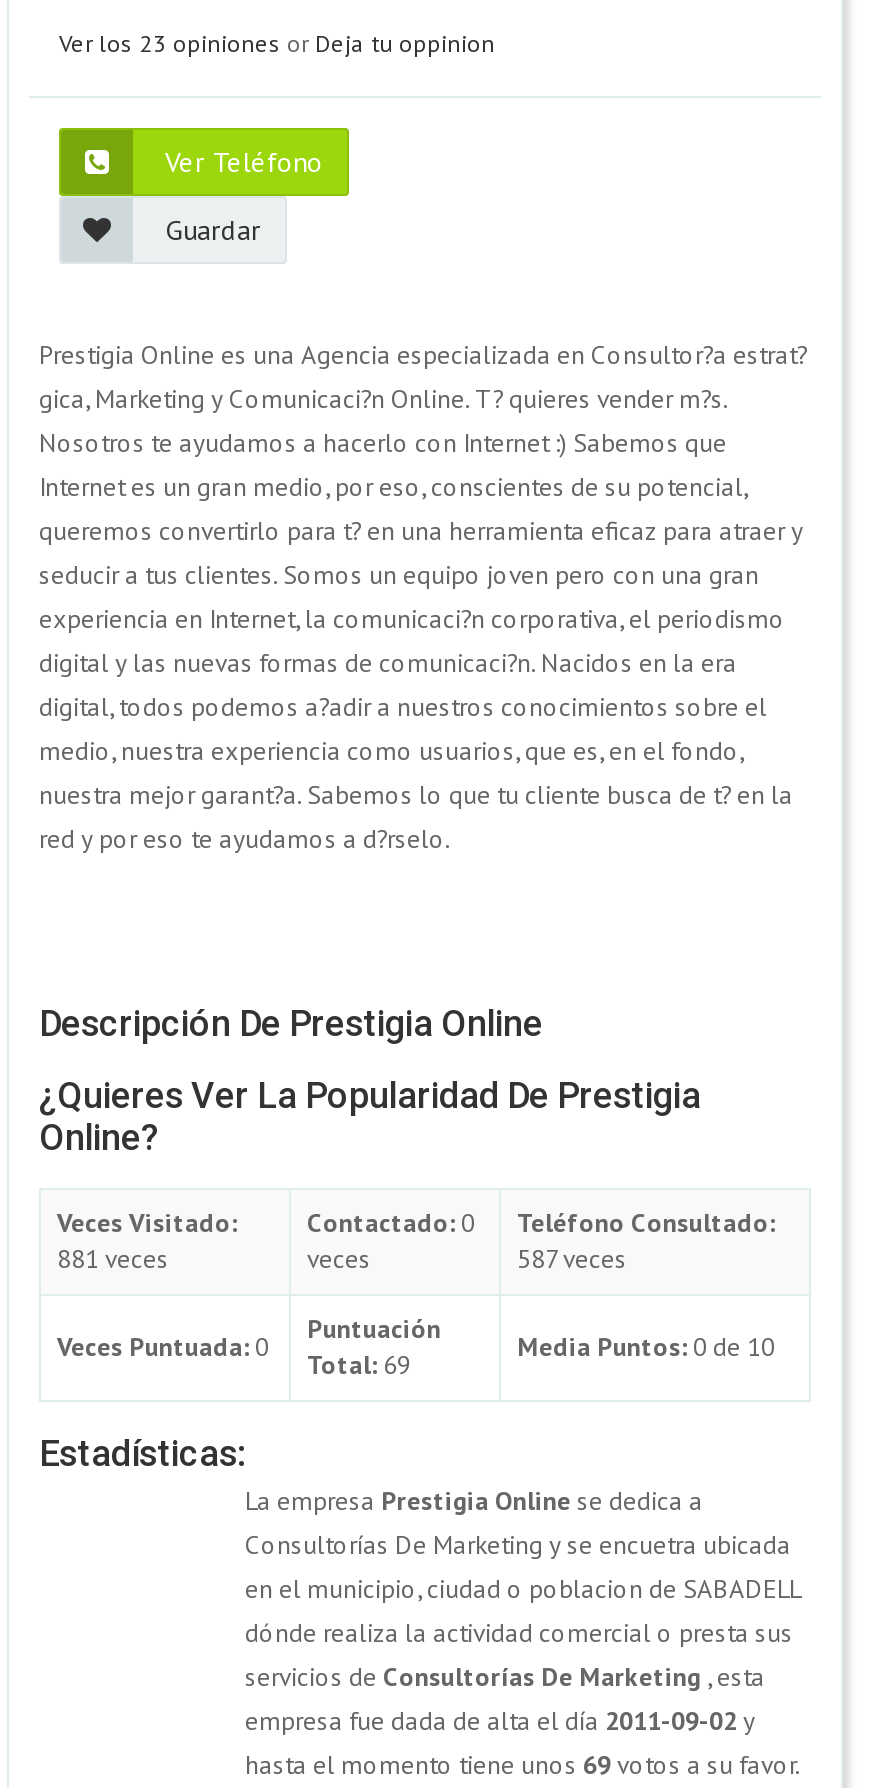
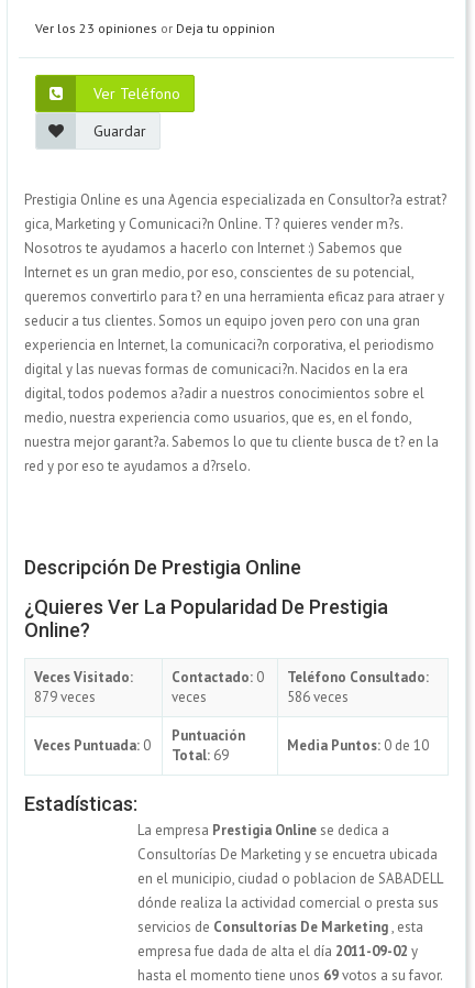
- 881 veces
+ 879 veces

- 587 veces
+ 586 veces
